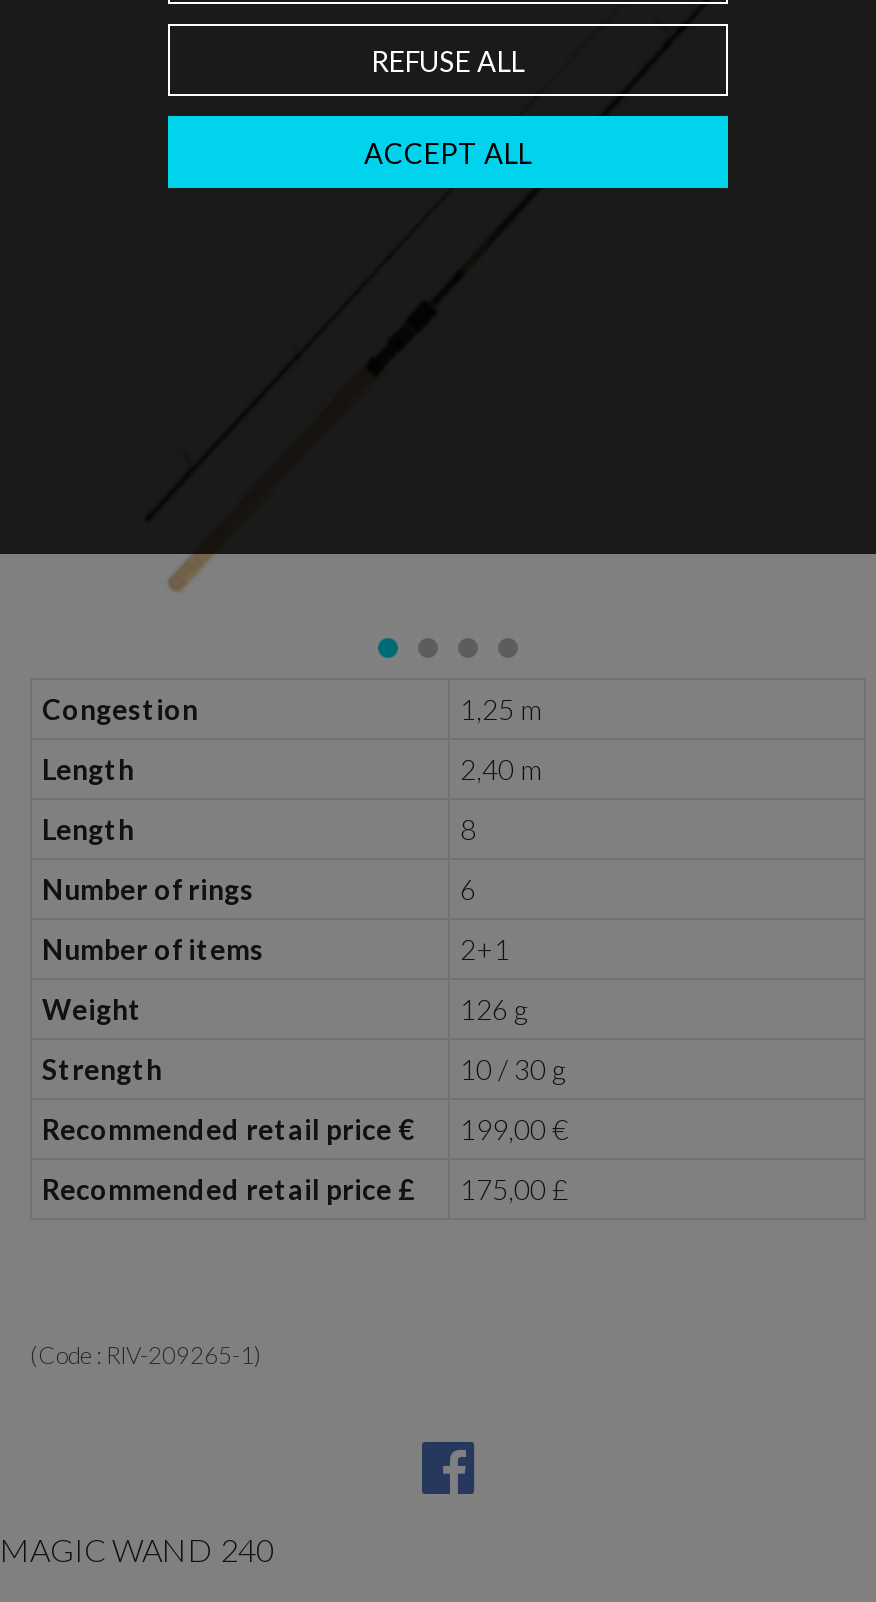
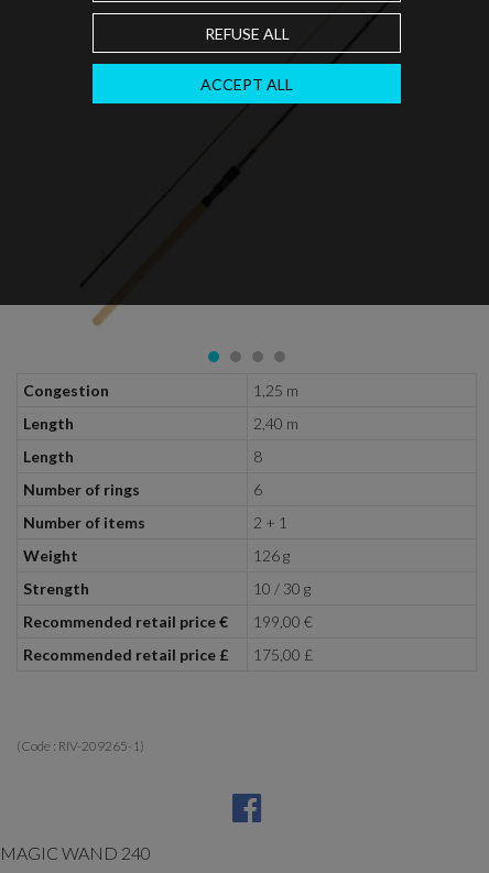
- 2+1
+ 2 + 1
